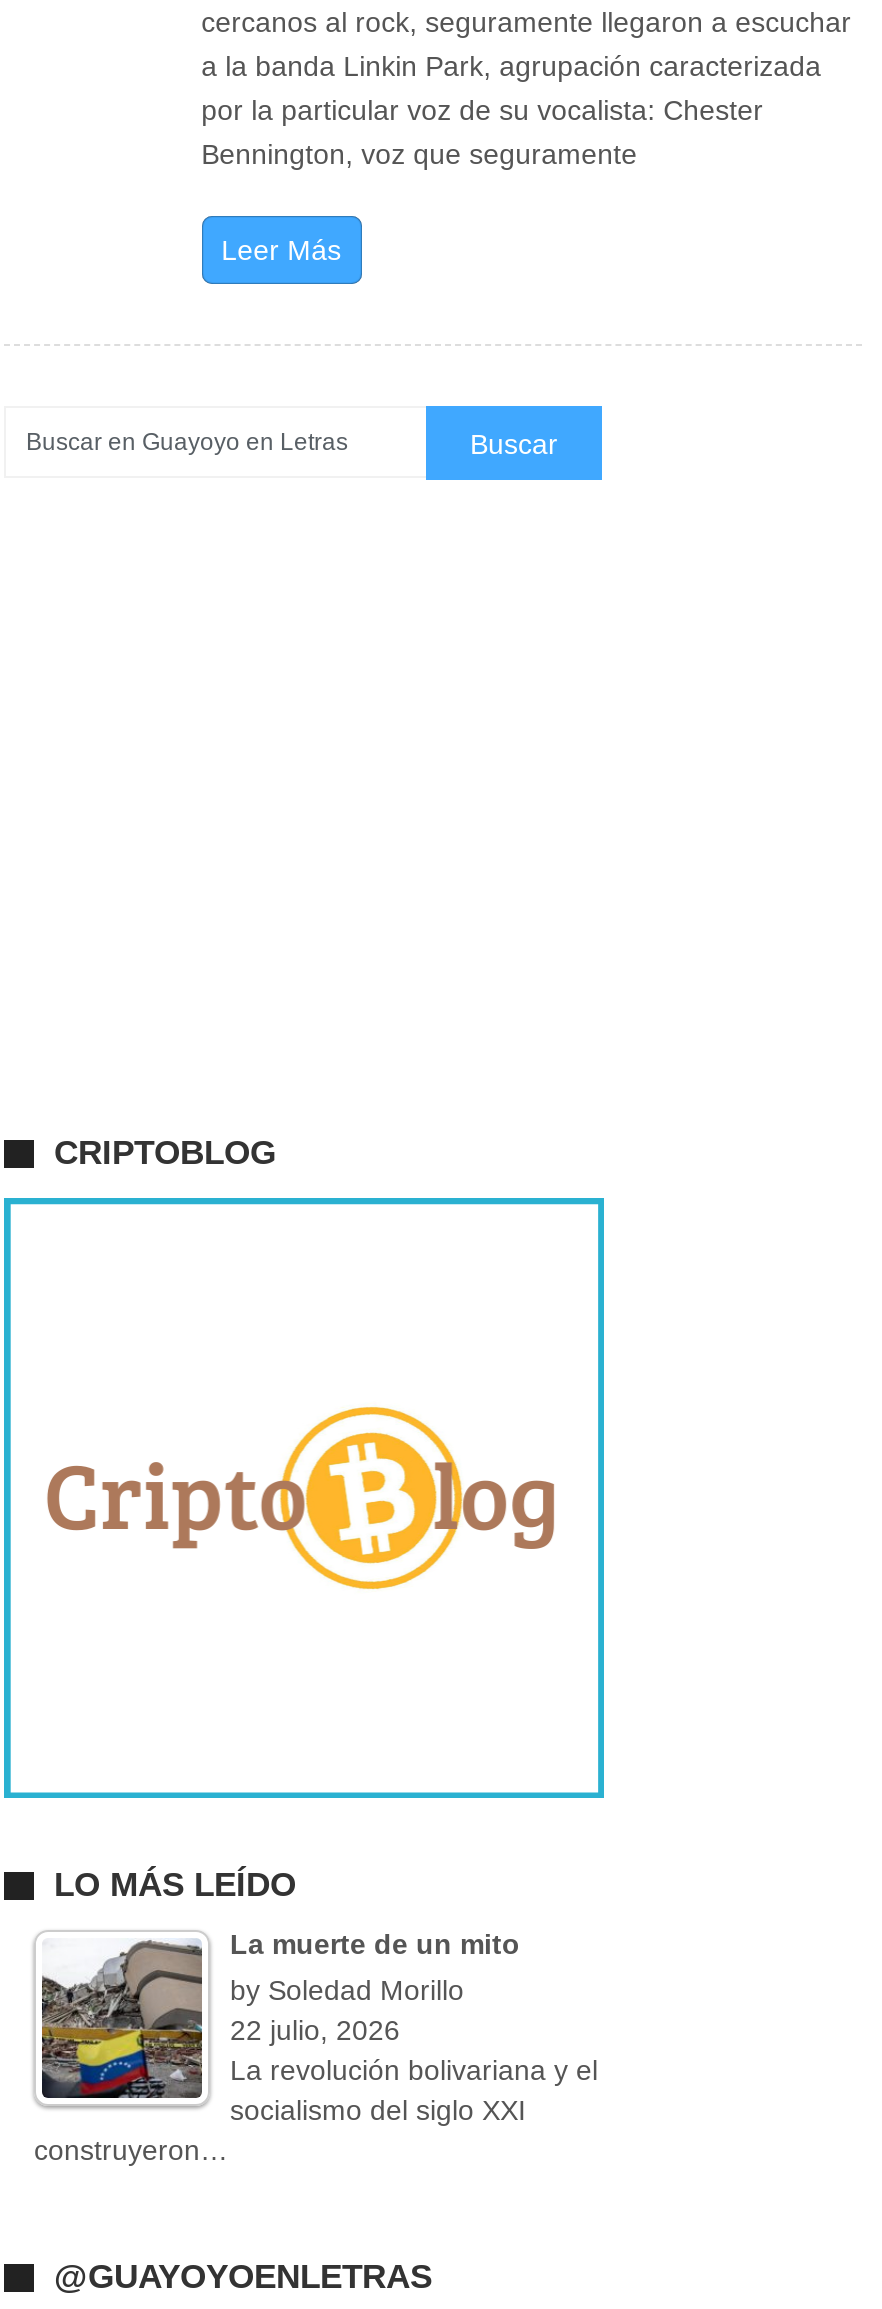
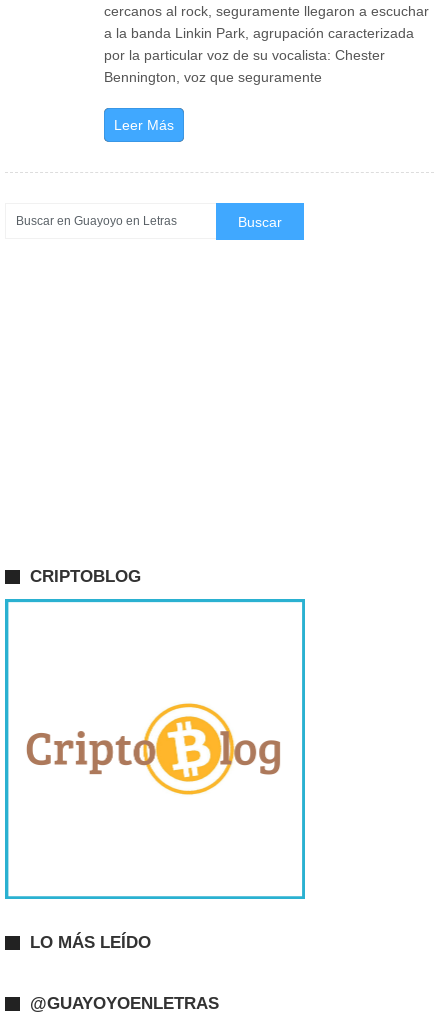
- [image]
- La muerte de un mito
- by Soledad Morillo
- 22 julio, 2026
- La revolución bolivariana y el
- socialismo del siglo XXI
- construyeron…
